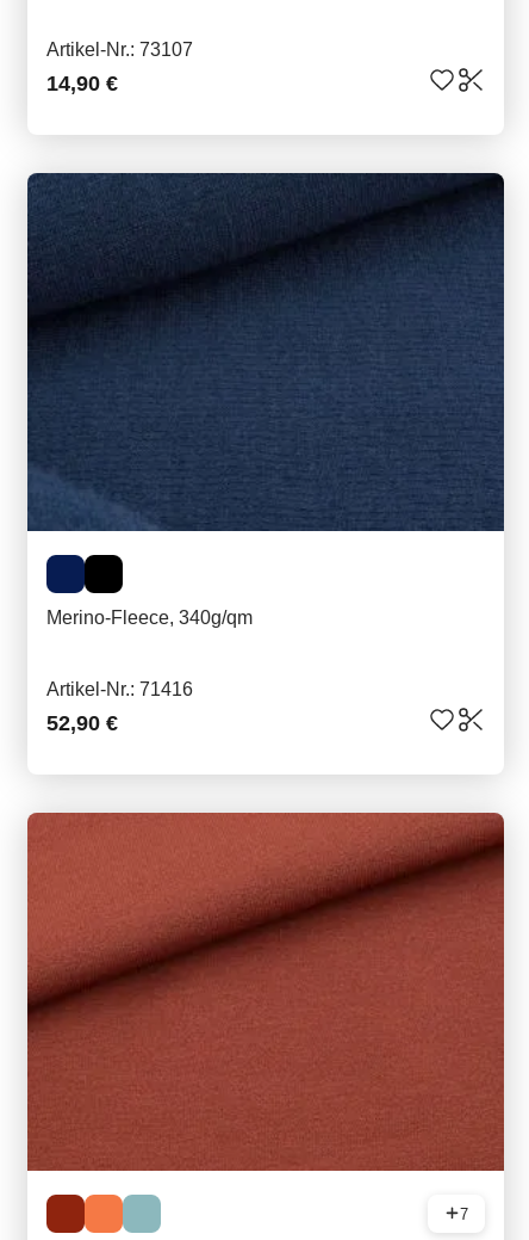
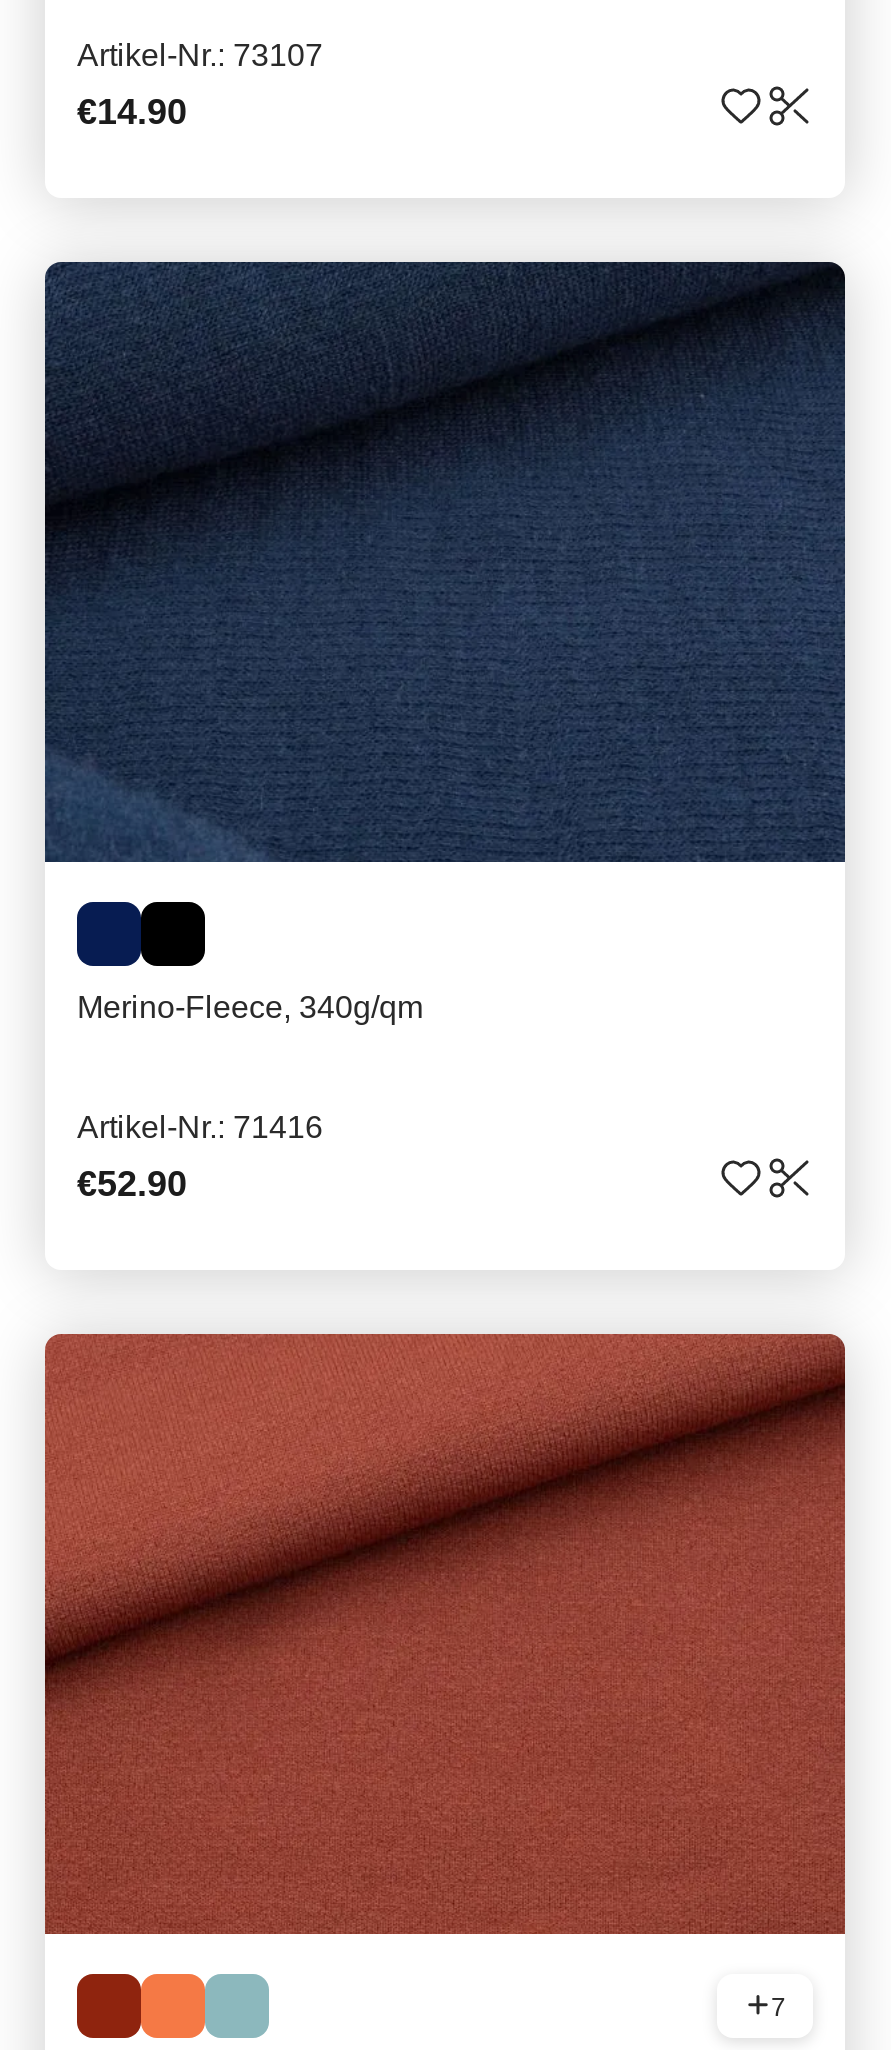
- 14,90 €
+ €14.90

- 52,90 €
+ €52.90
